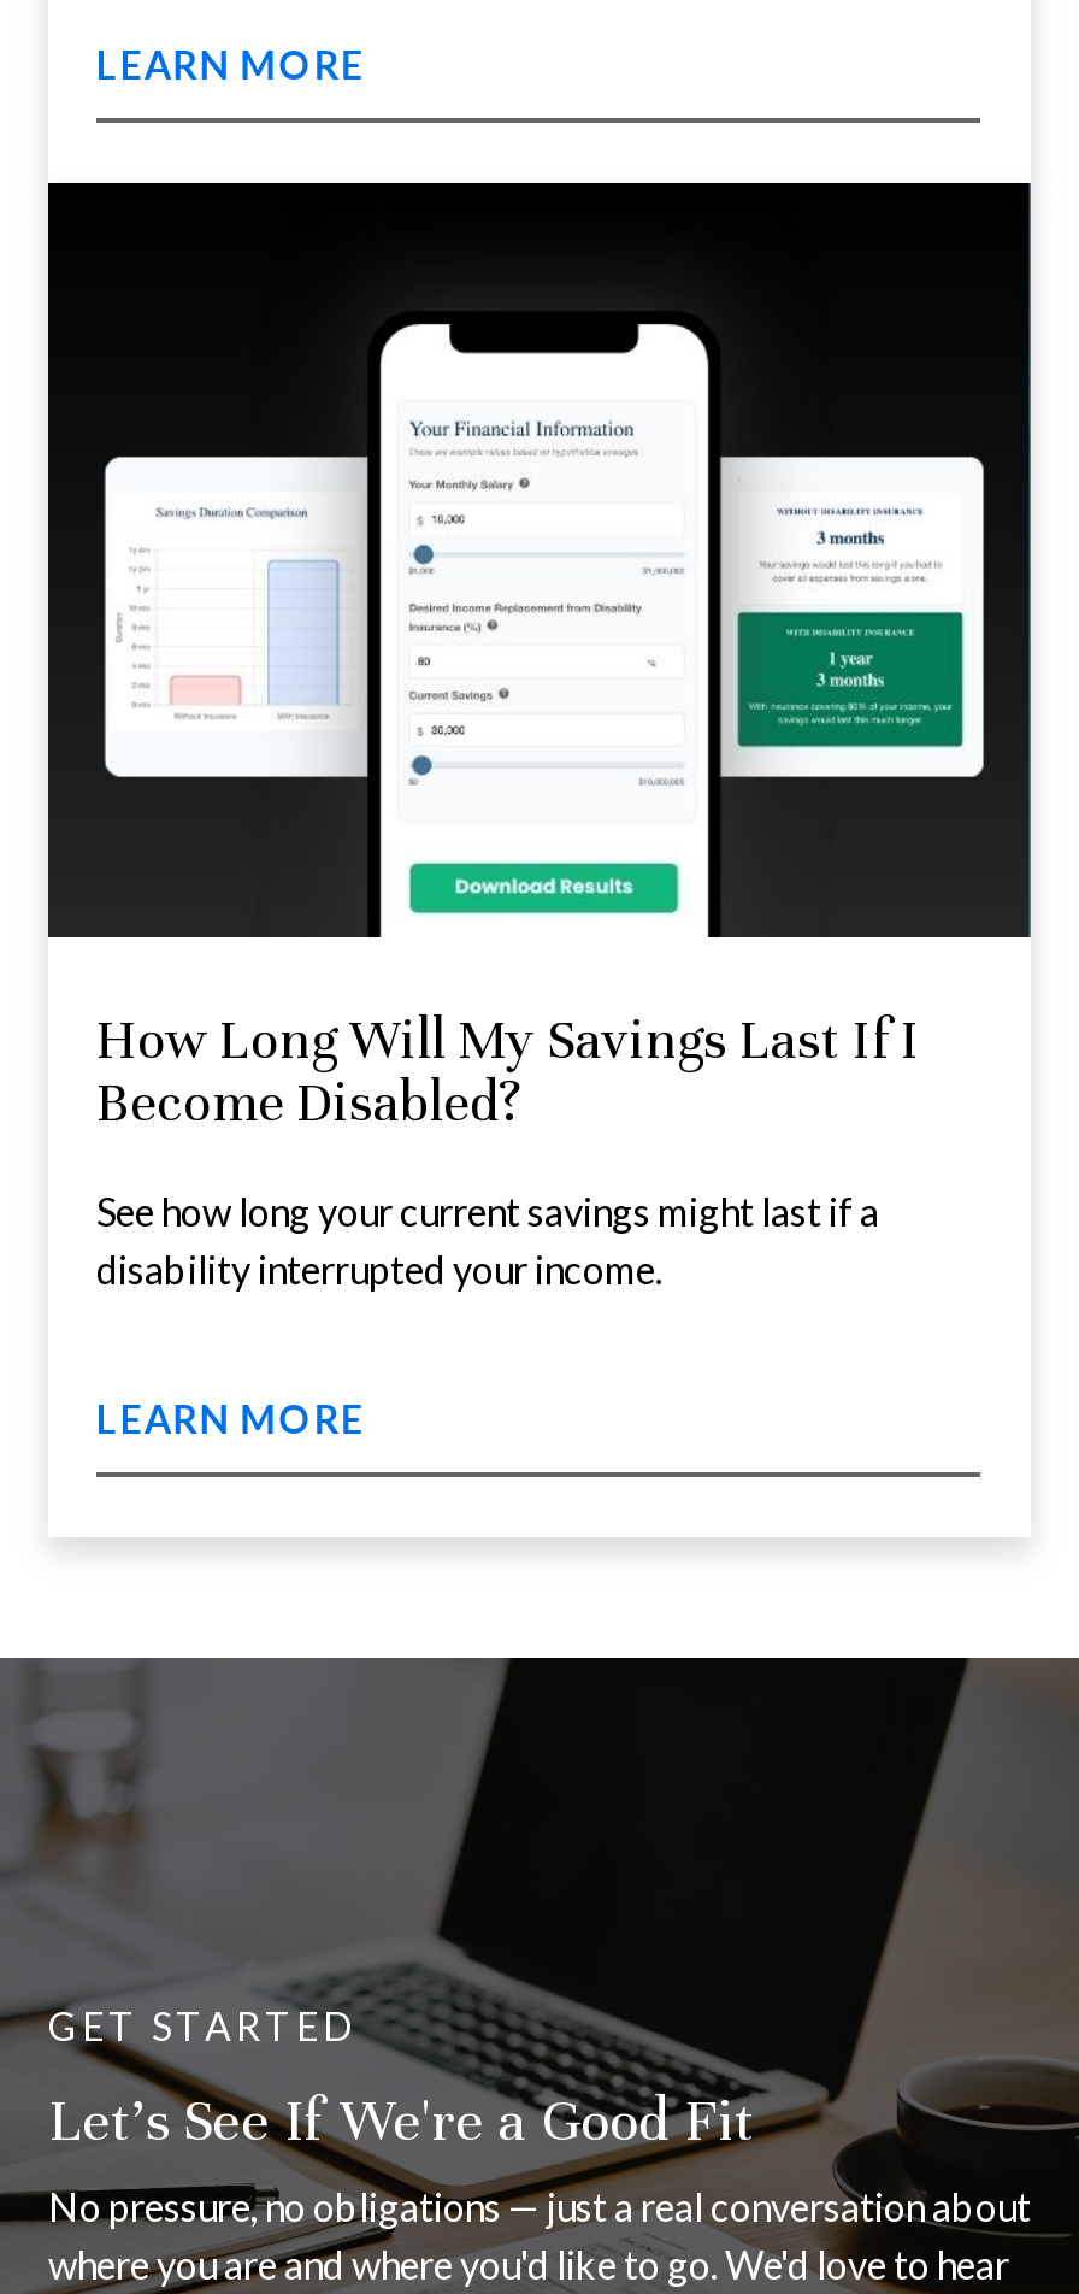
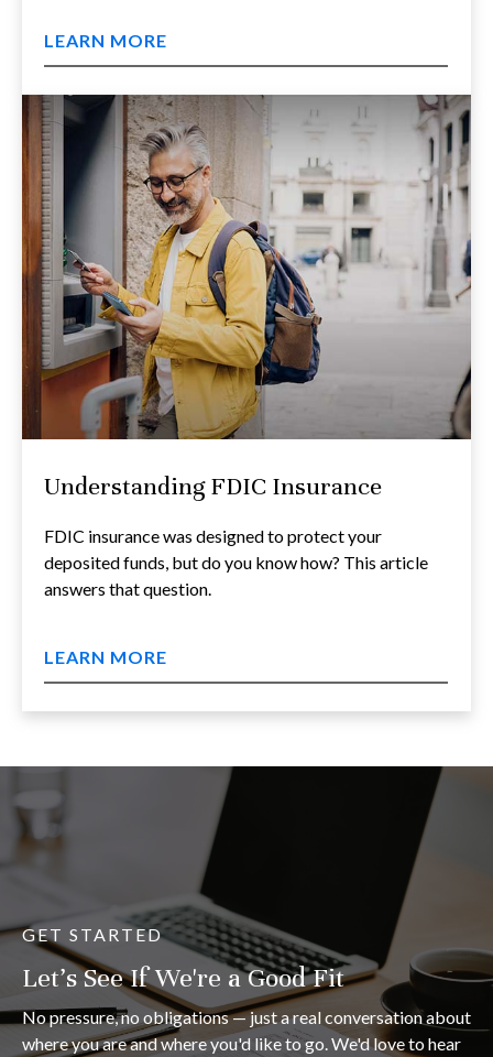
- [image]
- How Long Will My Savings Last If I
- Become Disabled?
+ [image]
+ Understanding FDIC Insurance

- See how long your current savings might last if a
- disability interrupted your income.
+ FDIC insurance was designed to protect your
+ deposited funds, but do you know how? This article
+ answers that question.
